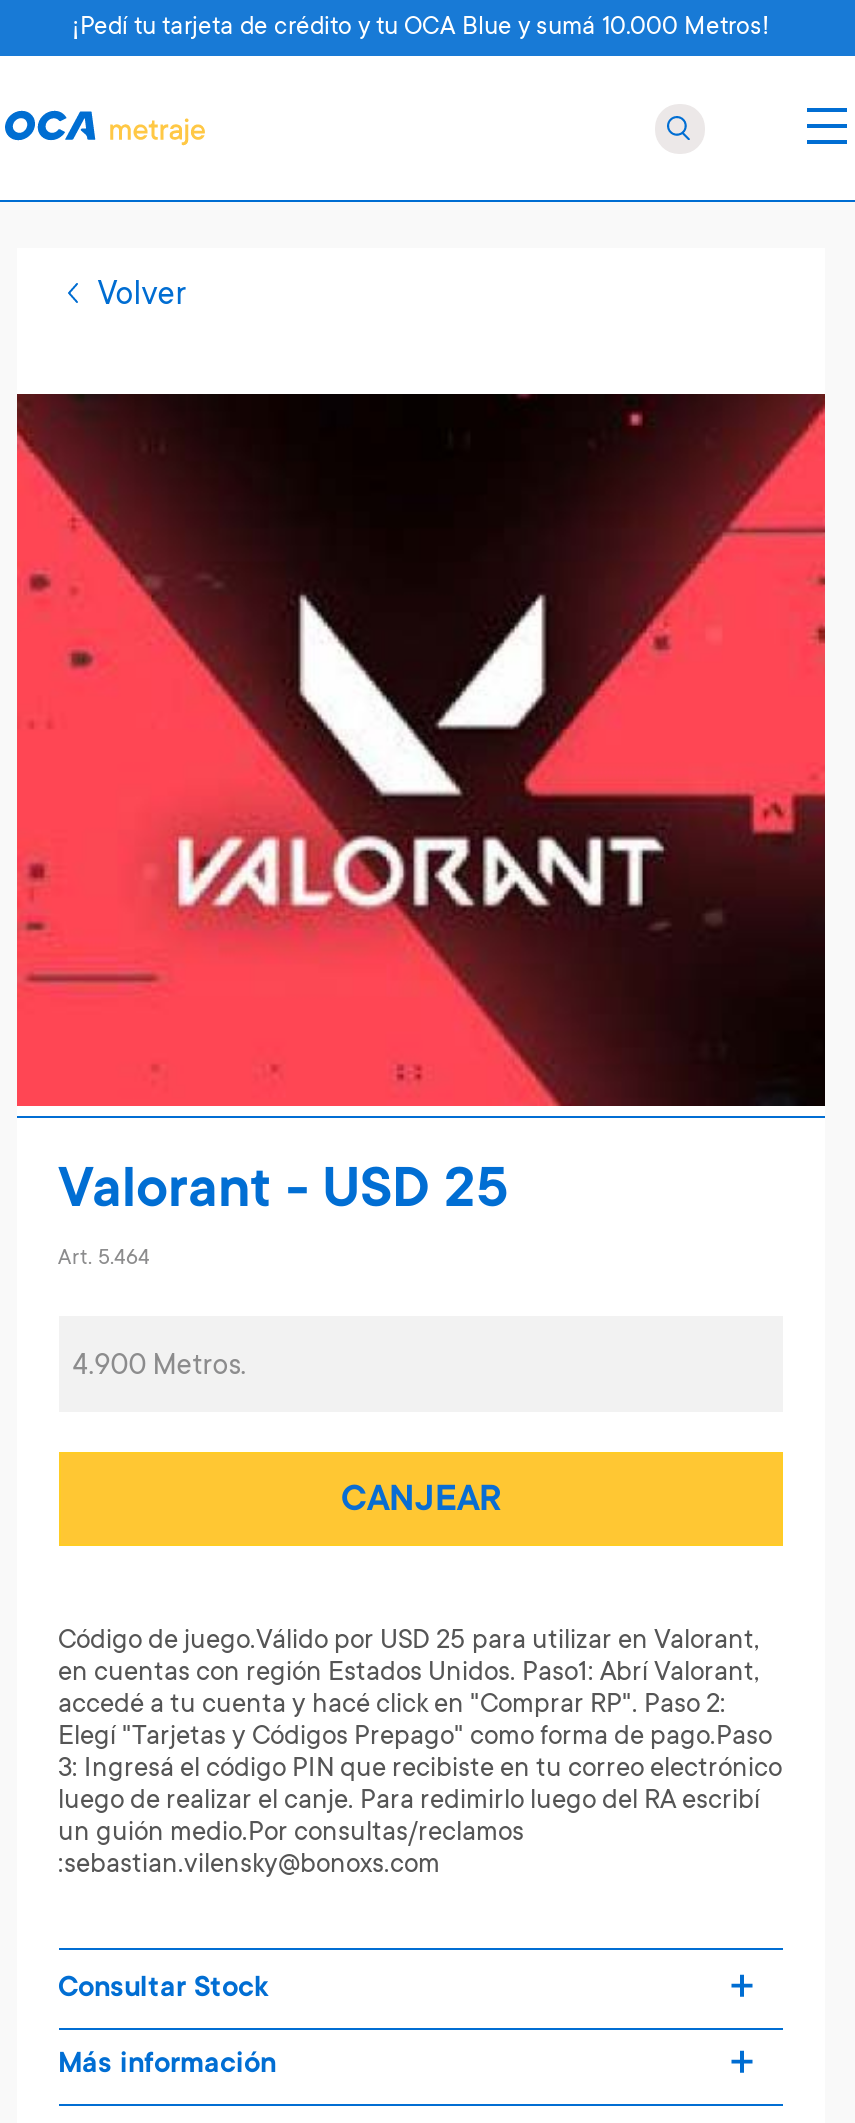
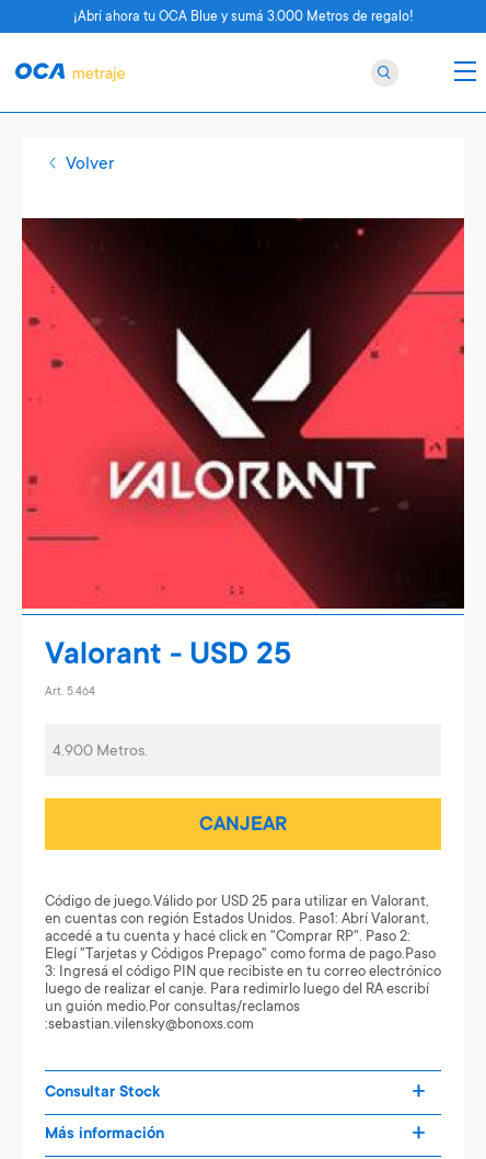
- ¡Pedí tu tarjeta de crédito y tu OCA Blue y sumá 10.000 Metros!
+ ¡Abrí ahora tu OCA Blue y sumá 3.000 Metros de regalo!
